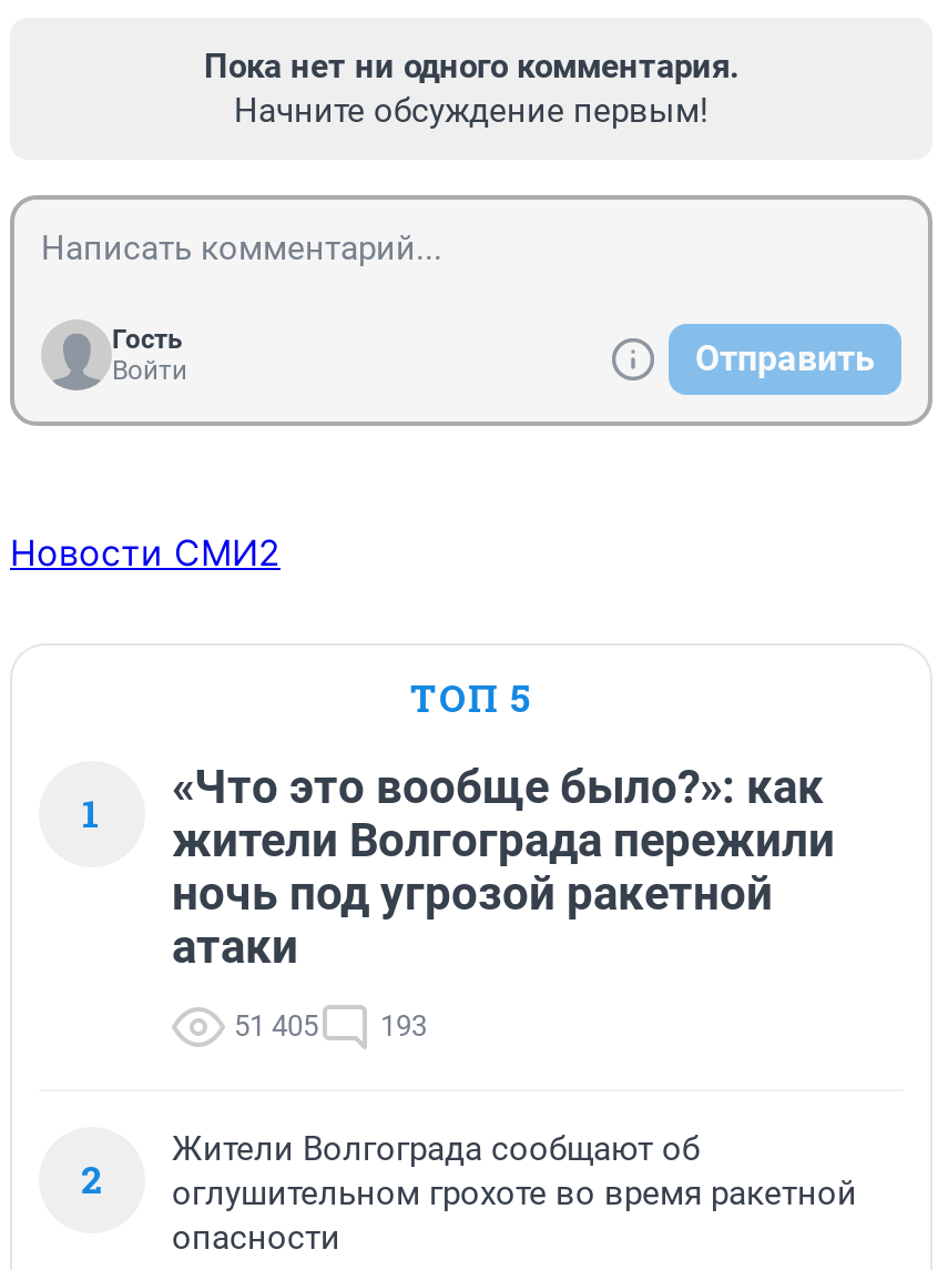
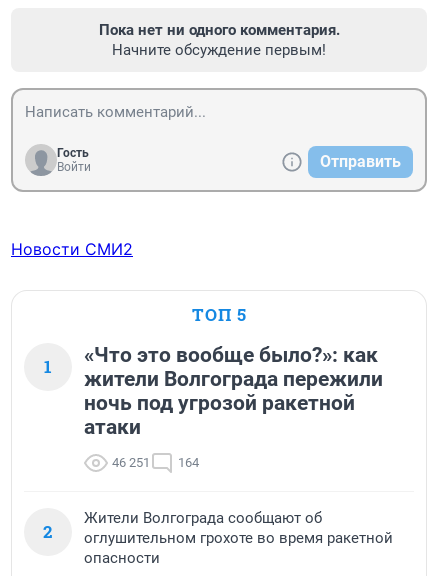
- 51 405
+ 46 251

- 193
+ 164
